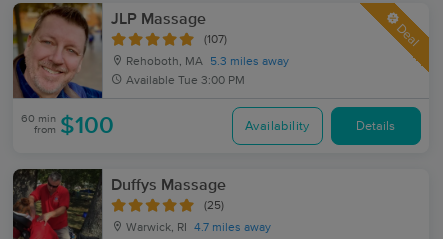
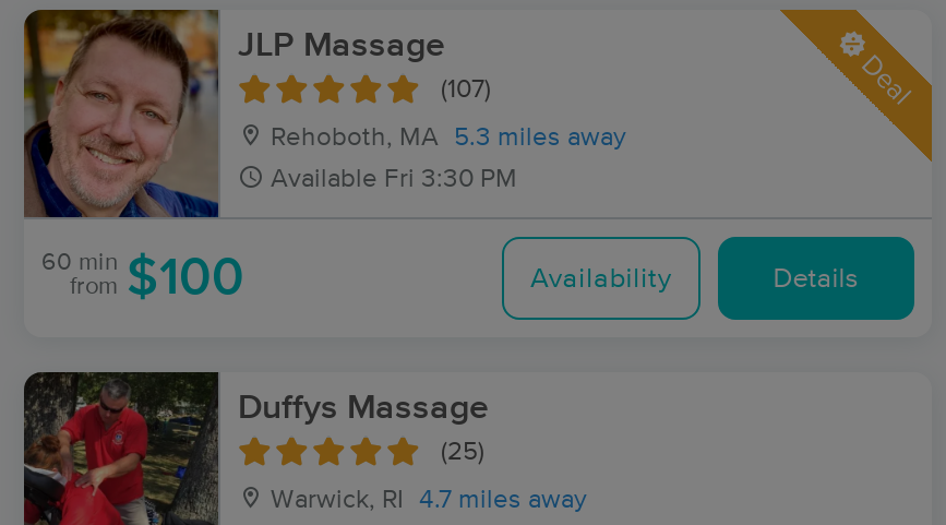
- Available Tue 3:00 PM
+ Available Fri 3:30 PM
